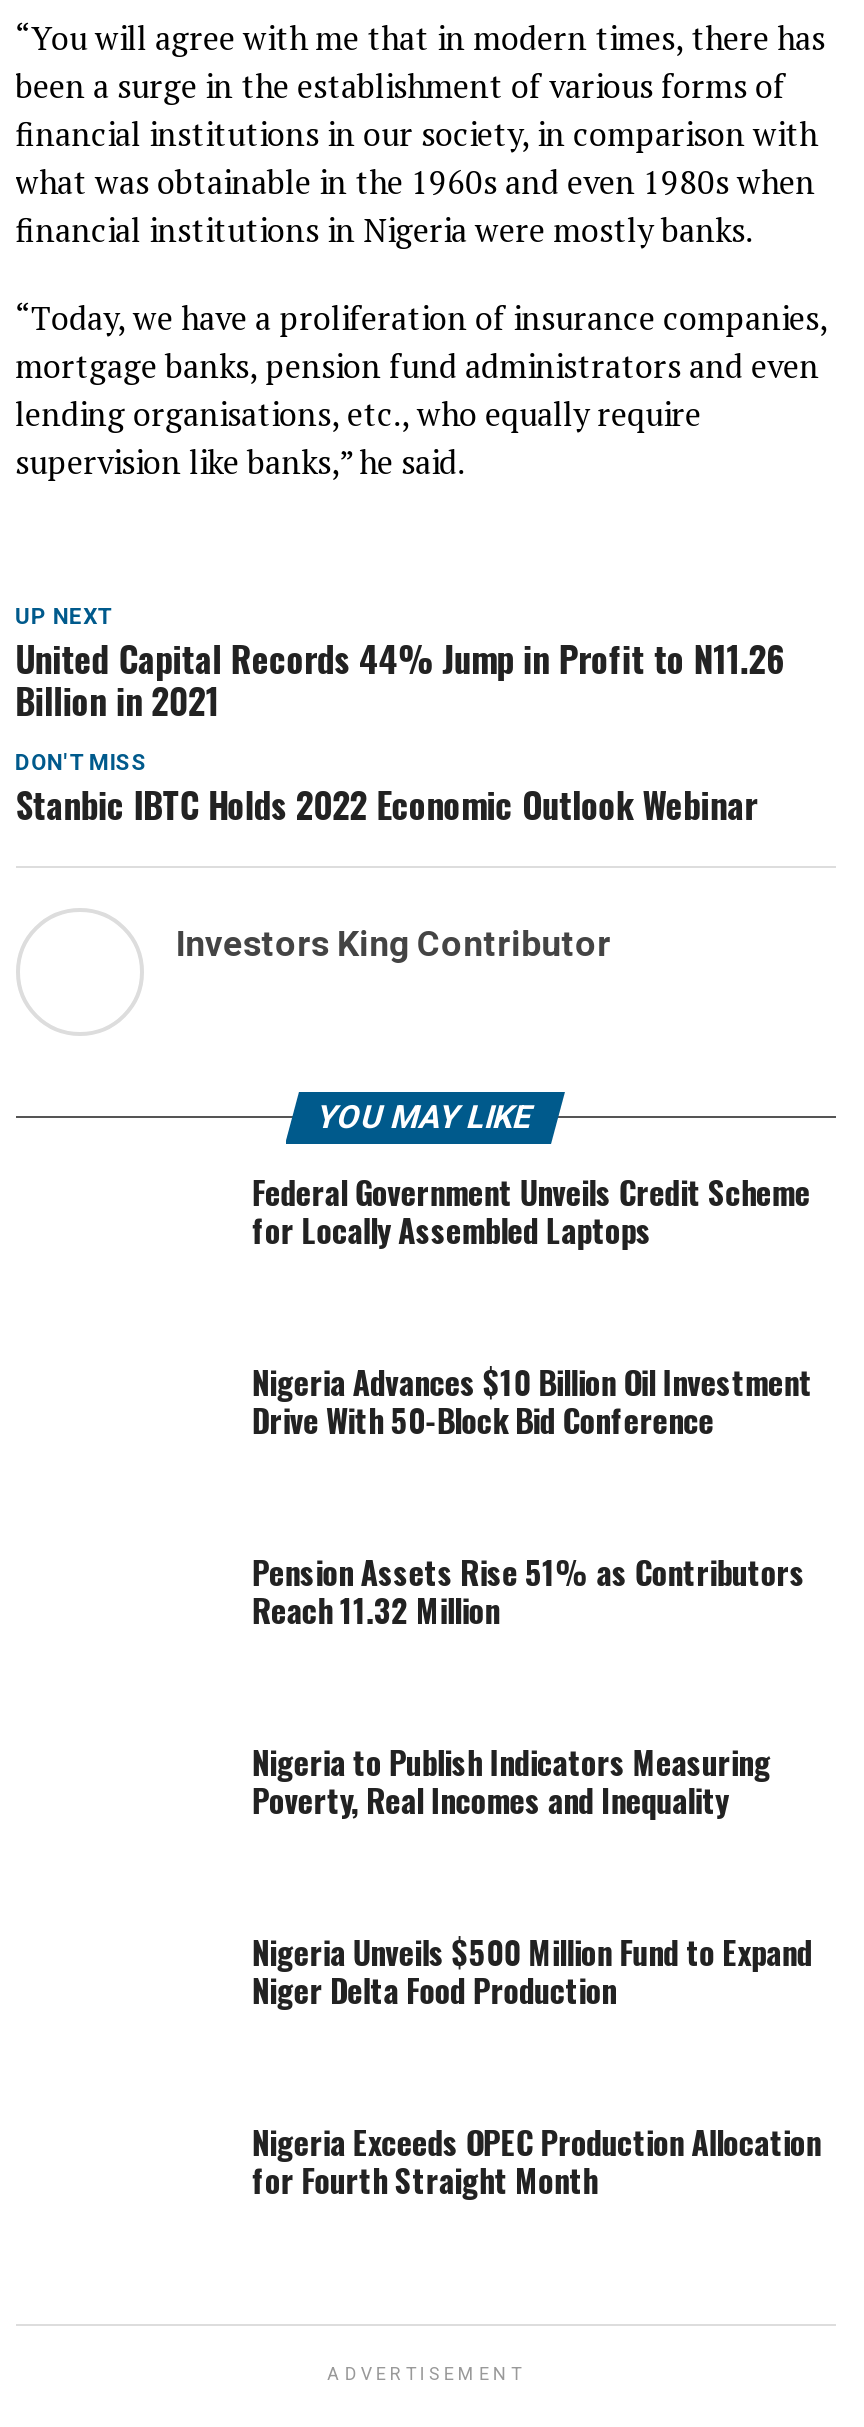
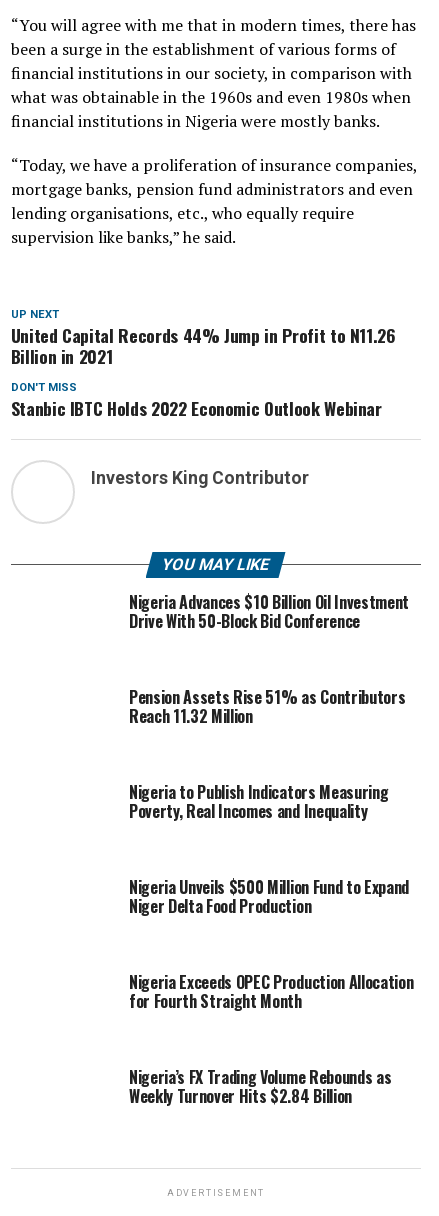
- Federal Government Unveils Credit Scheme
- for Locally Assembled Laptops

moved up: Nigeria Advances $10 Billion Oil Investment | Drive With 50-Block Bid Conference | Pension Assets Rise 51% as Contributors | ... | Nigeria Exceeds OPEC Production Allocation | for Fourth Straight Month

+ Nigeria’s FX Trading Volume Rebounds as
+ Weekly Turnover Hits $2.84 Billion
